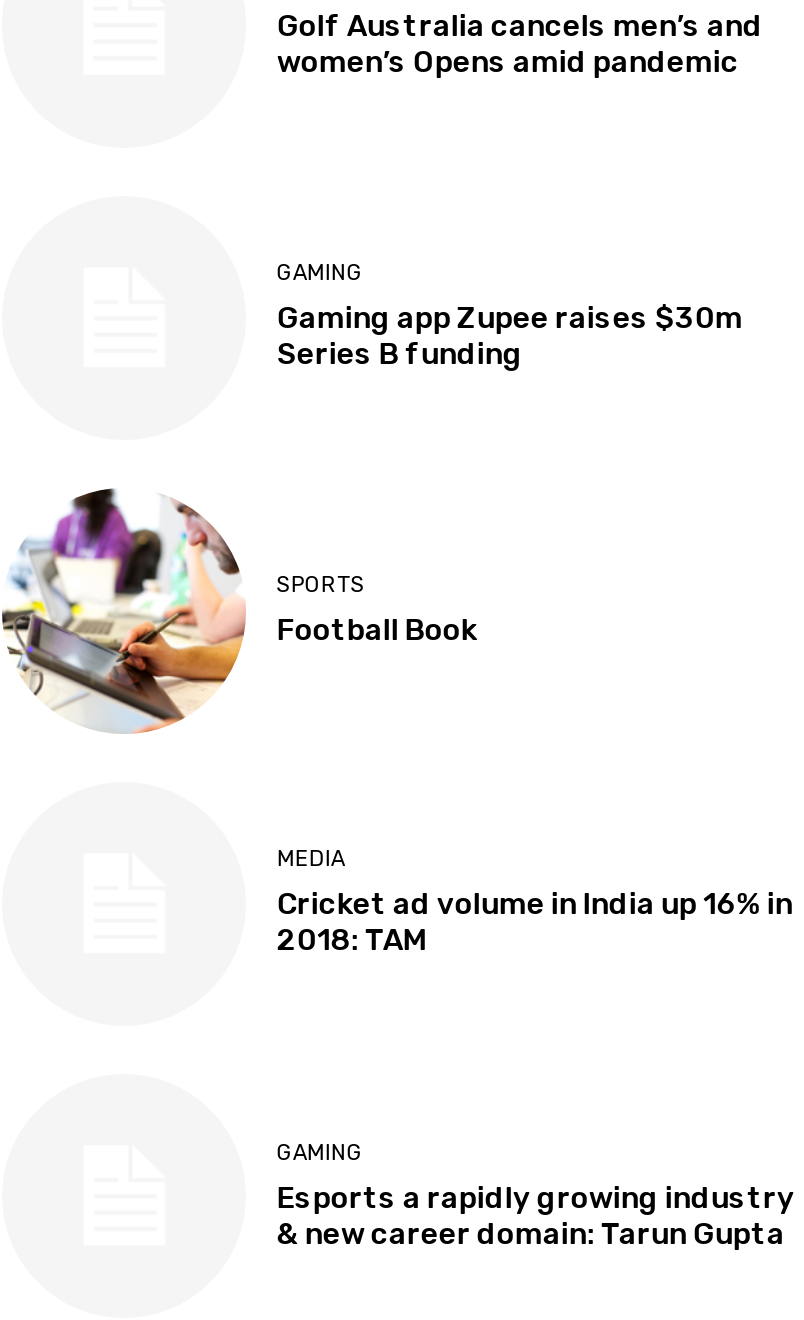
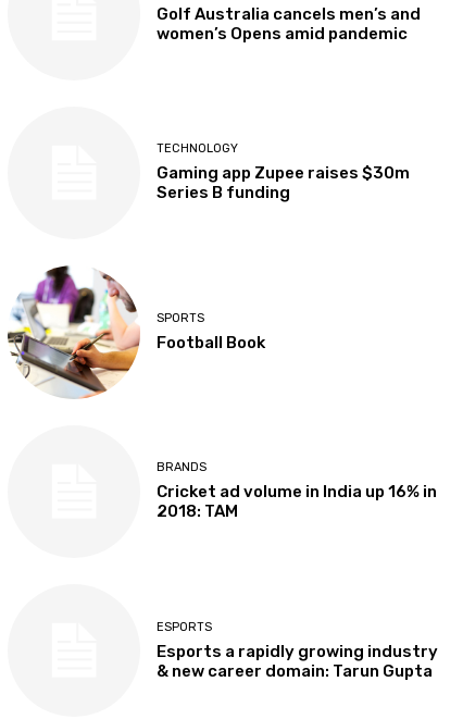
- GAMING
+ TECHNOLOGY

- MEDIA
+ BRANDS

- GAMING
+ ESPORTS
